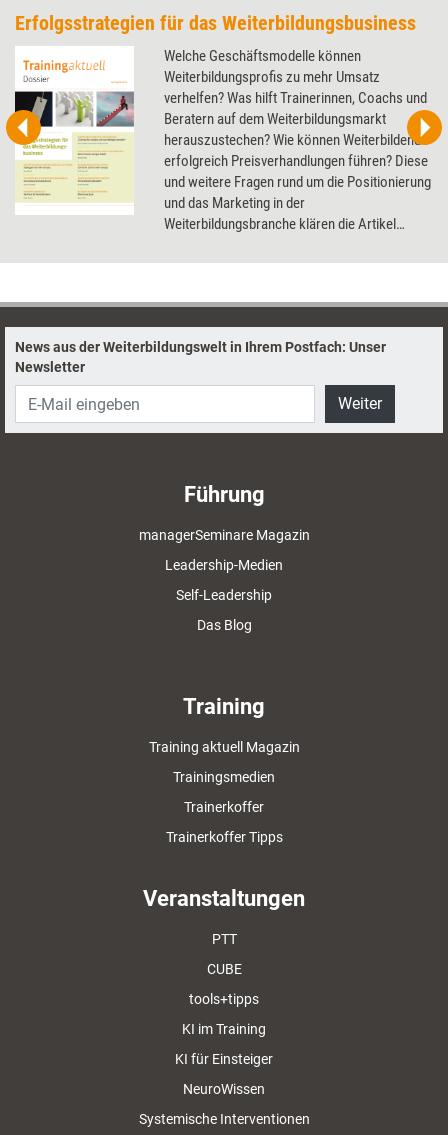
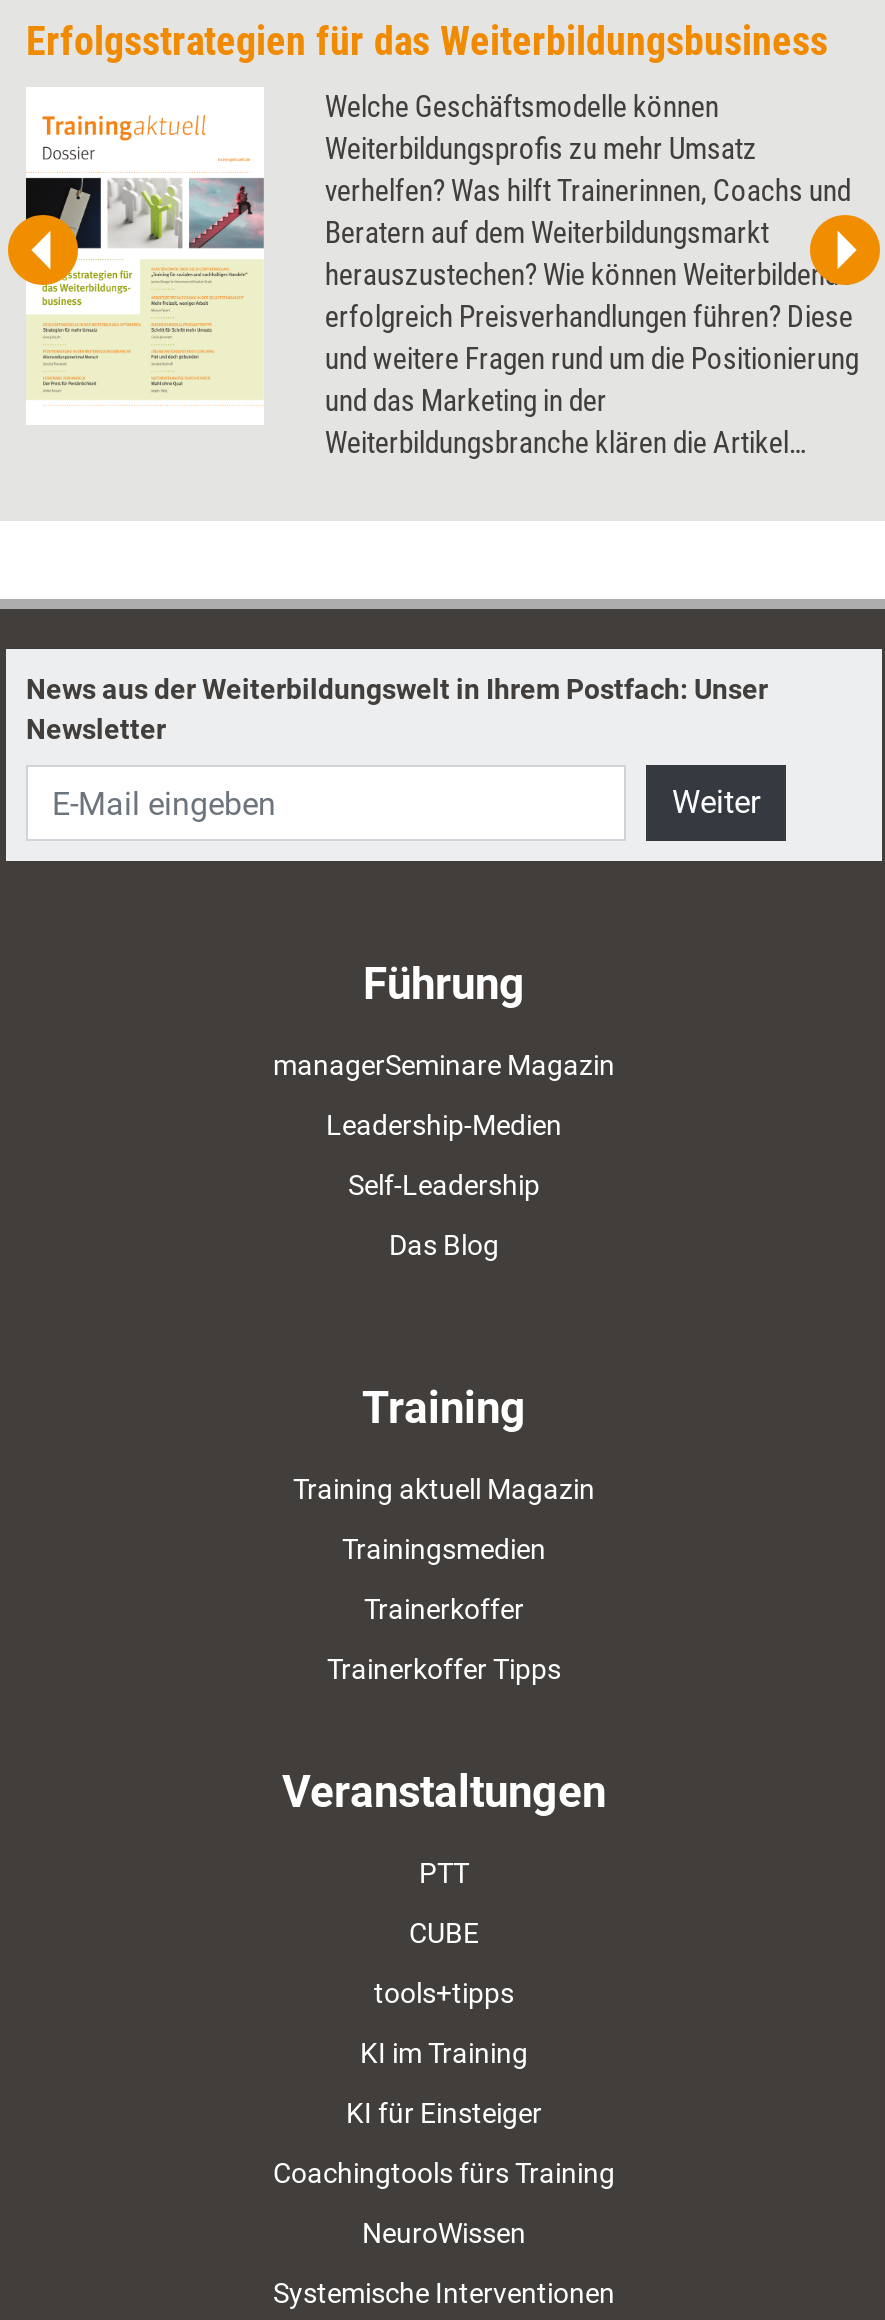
+ Coachingtools fürs Training
